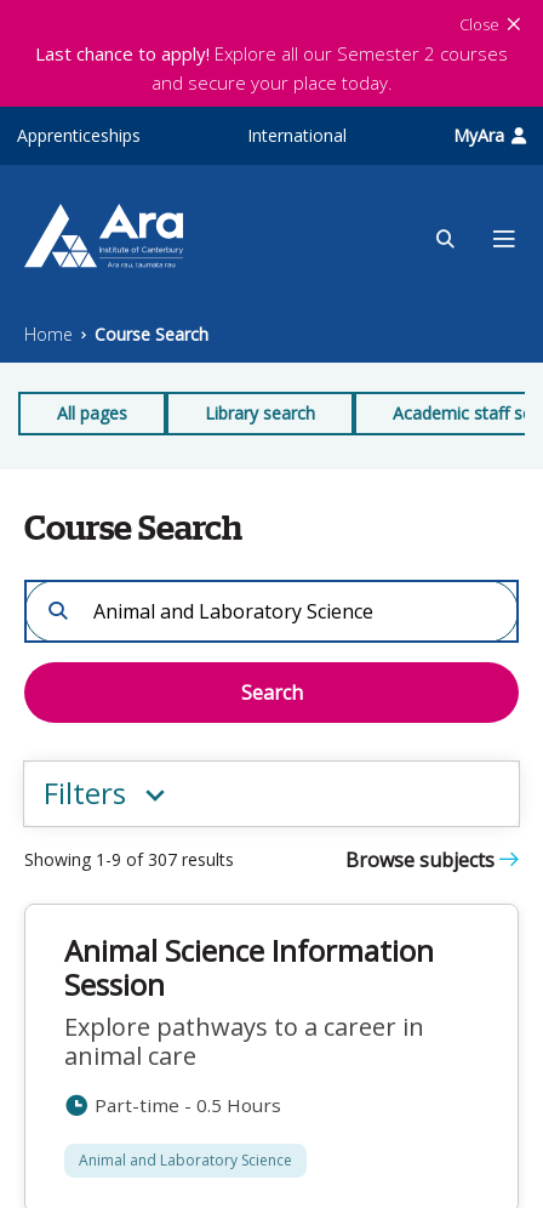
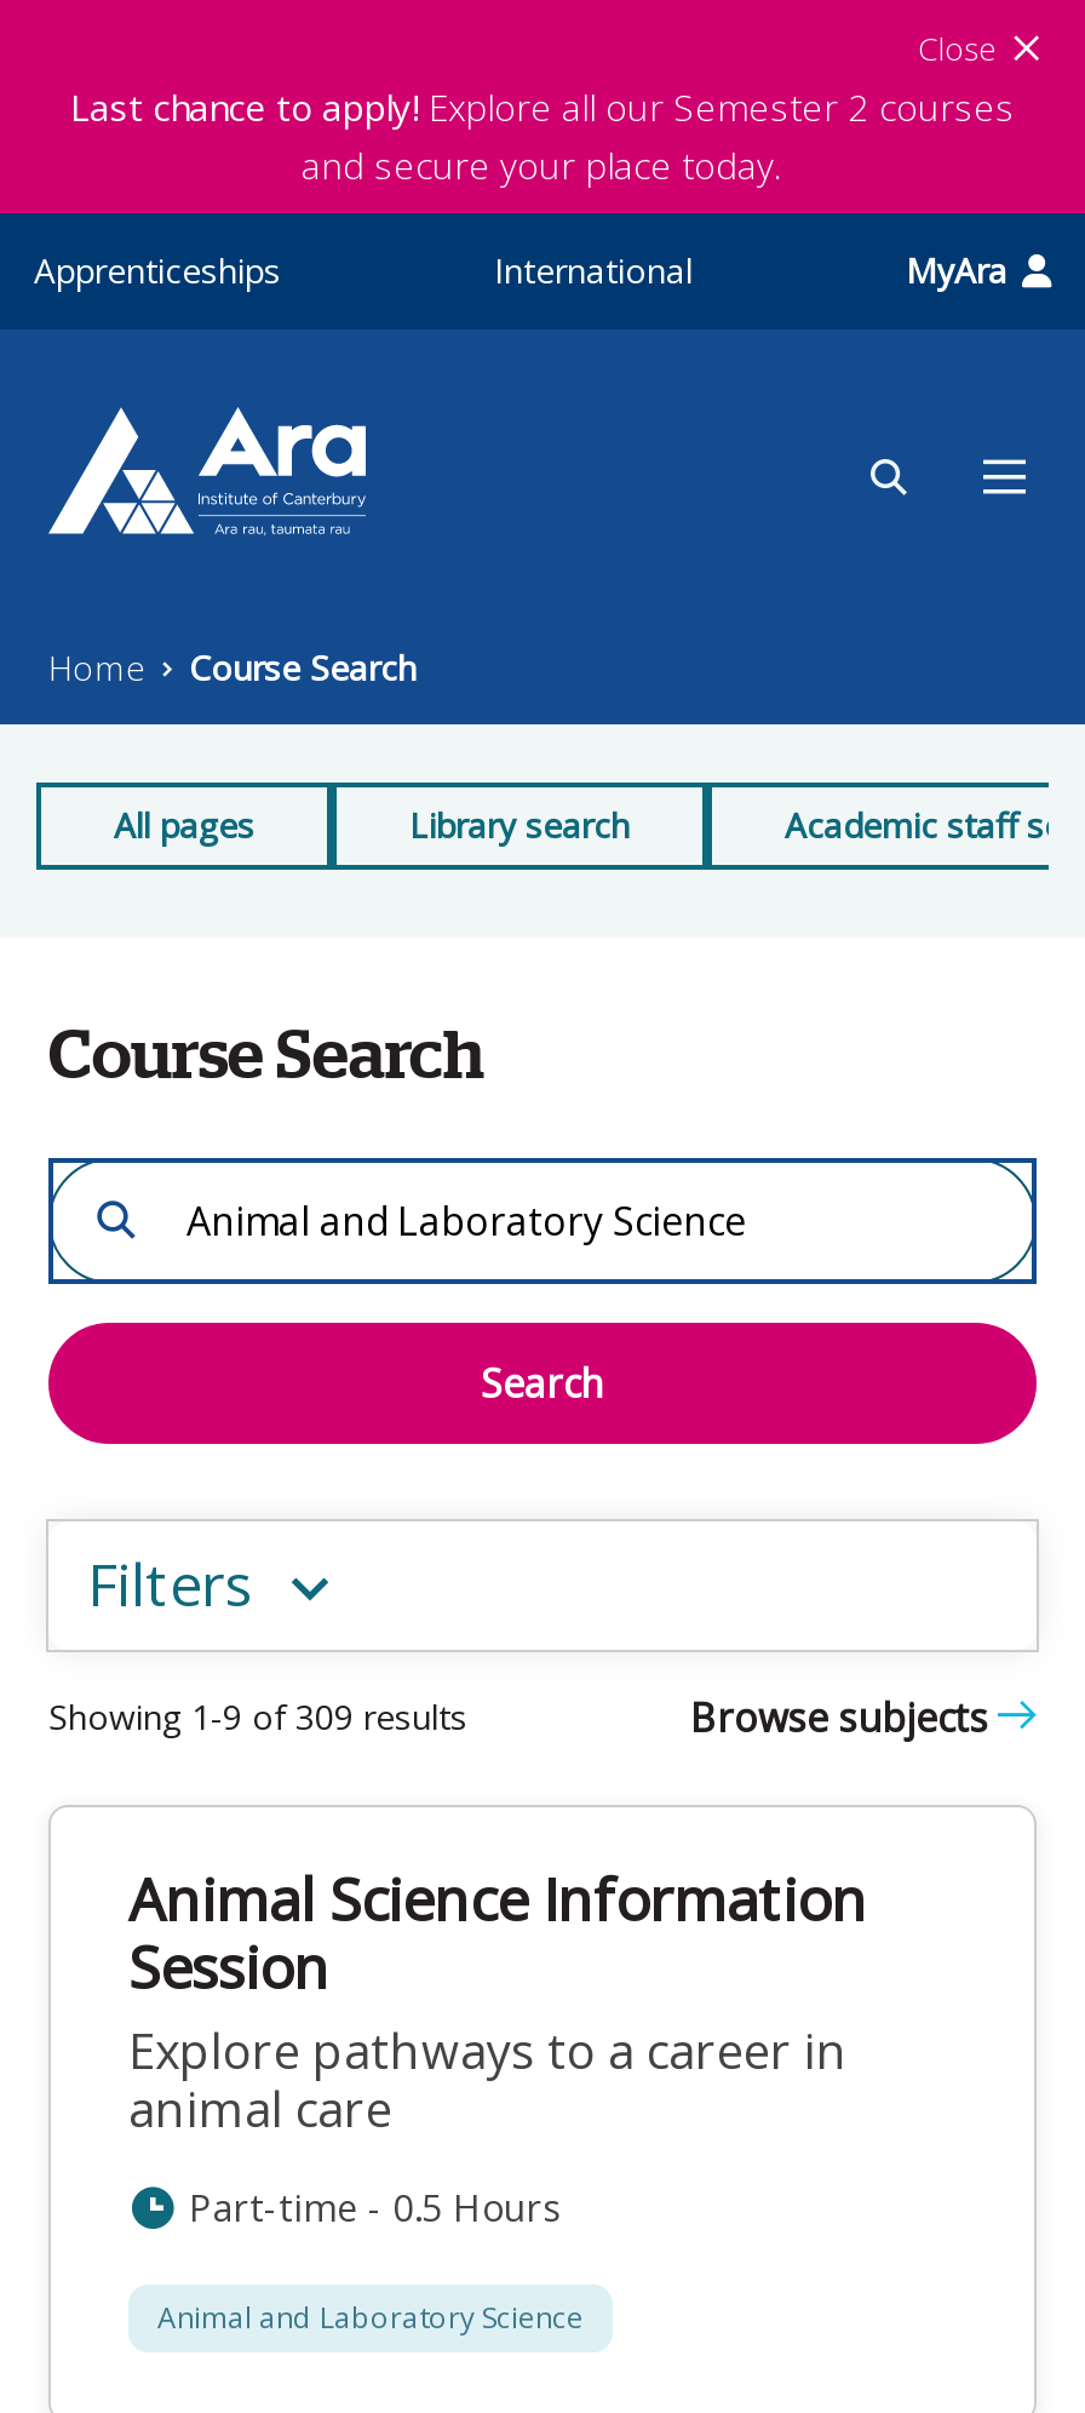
- Showing 1-9 of 307 results
+ Showing 1-9 of 309 results
